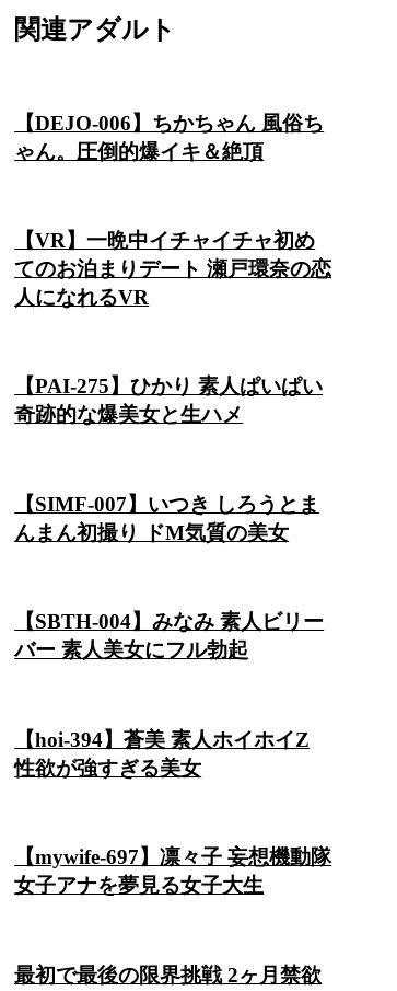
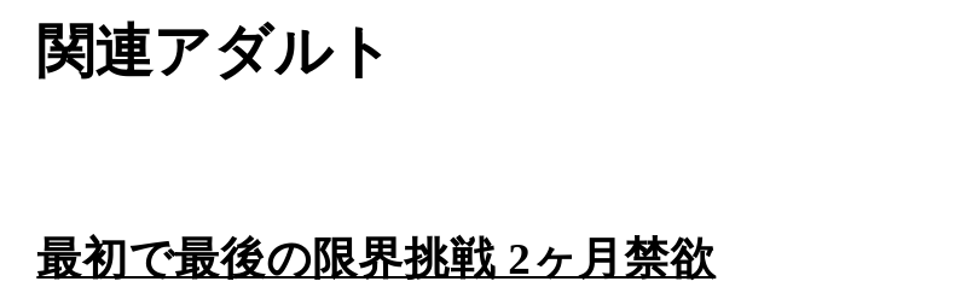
- 【DEJO-006】ちかちゃん 風俗ち
- ゃん。圧倒的爆イキ＆絶頂

- 【VR】一晩中イチャイチャ初め
- てのお泊まりデート 瀬戸環奈の恋
- 人になれるVR

- 【PAI-275】ひかり 素人ぱいぱい
- 奇跡的な爆美女と生ハメ

- 【SIMF-007】いつき しろうとま
- んまん初撮り ドM気質の美女

- 【SBTH-004】みなみ 素人ビリー
- バー 素人美女にフル勃起

- 【hoi-394】蒼美 素人ホイホイZ
- 性欲が強すぎる美女

- 【mywife-697】凛々子 妄想機動隊
- 女子アナを夢見る女子大生
